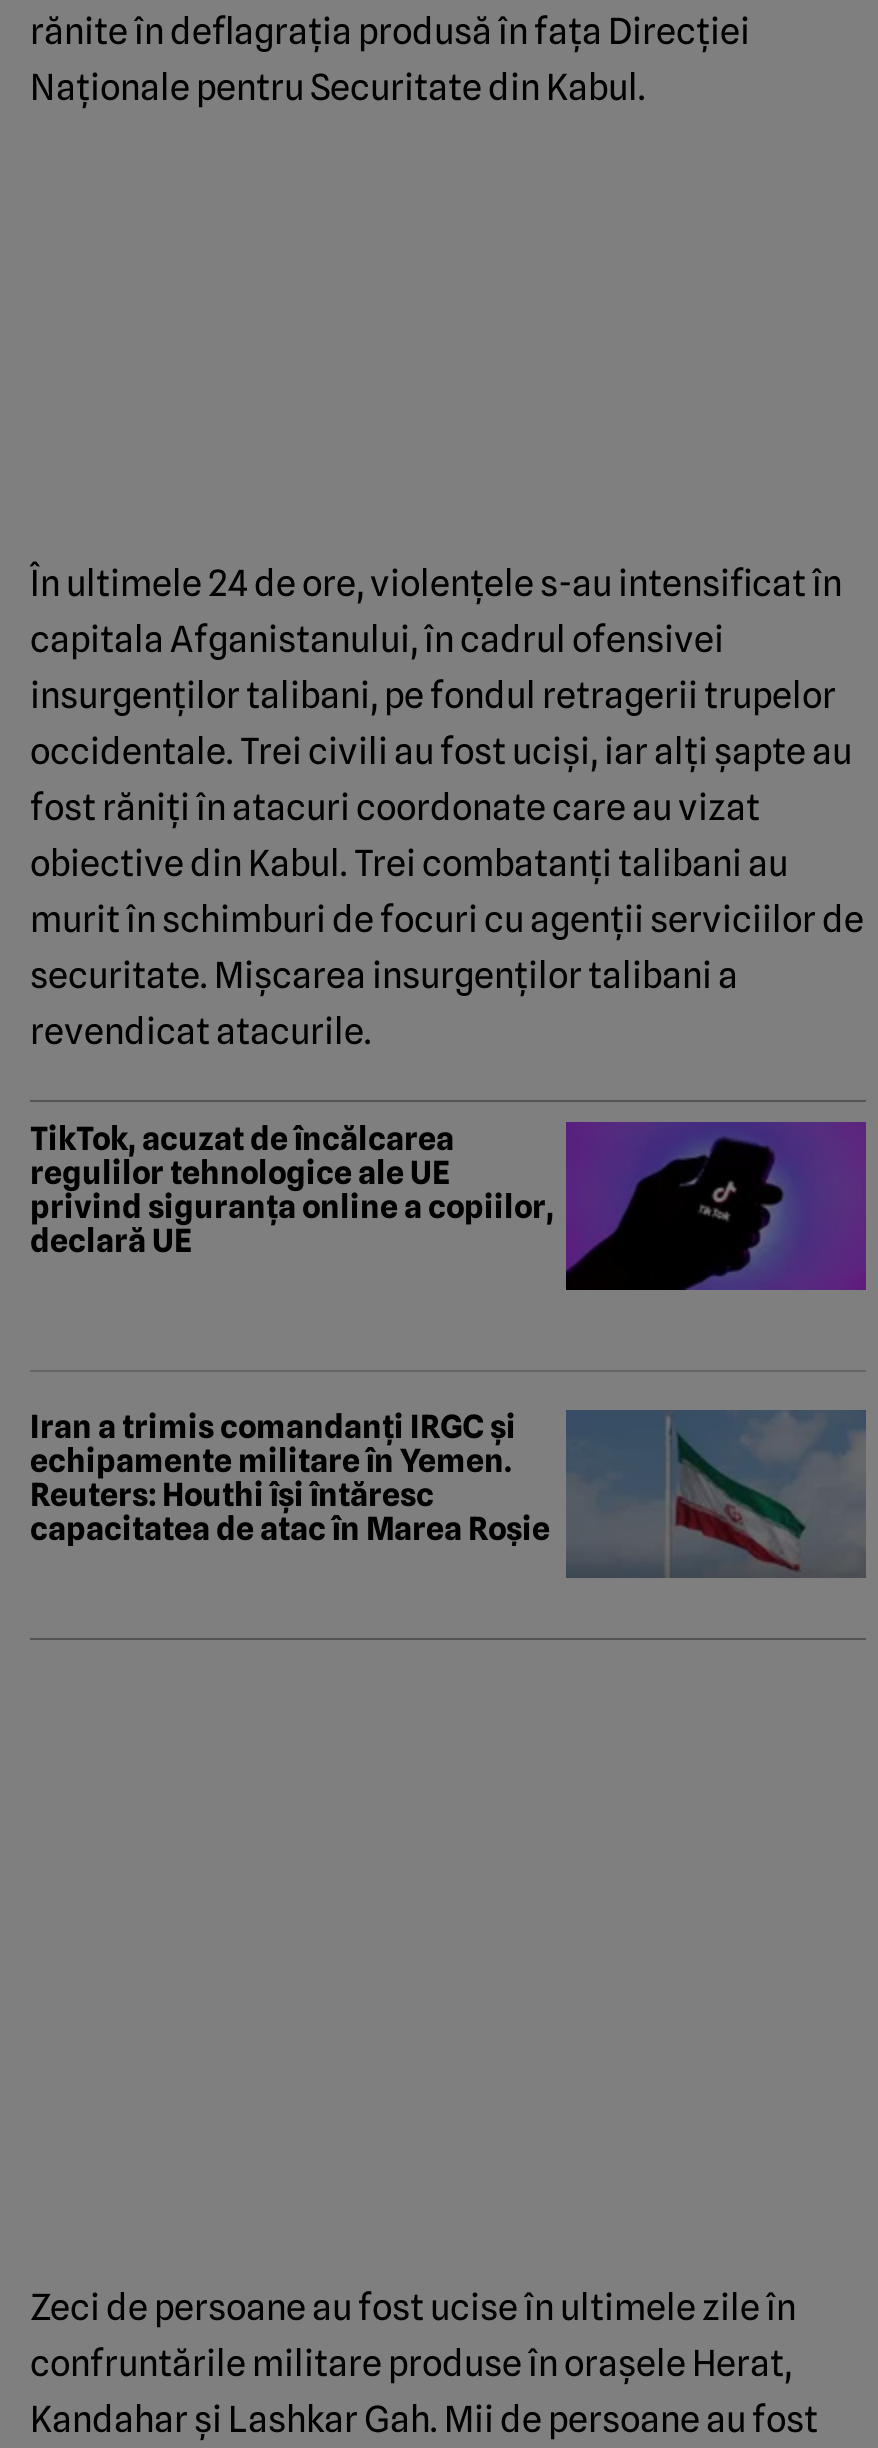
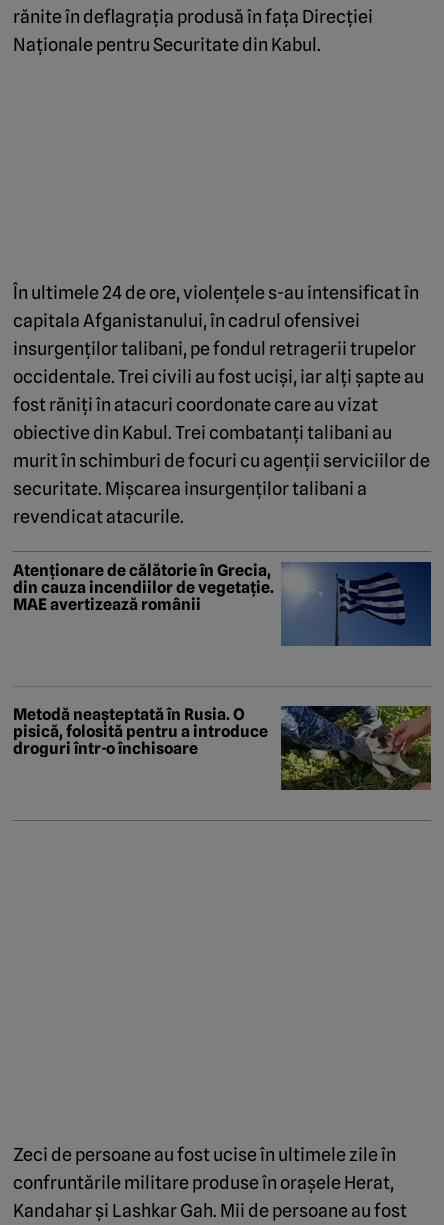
- [image]
- TikTok, acuzat de încălcarea
- regulilor tehnologice ale UE
- privind siguranța online a copiilor,
- declară UE
+ [image]
+ Atenționare de călătorie în Grecia,
+ din cauza incendiilor de vegetație.
+ MAE avertizează românii

- [image]
- Iran a trimis comandanți IRGC și
- echipamente militare în Yemen.
- Reuters: Houthi își întăresc
- capacitatea de atac în Marea Roșie
+ [image]
+ Metodă neașteptată în Rusia. O
+ pisică, folosită pentru a introduce
+ droguri într-o închisoare
